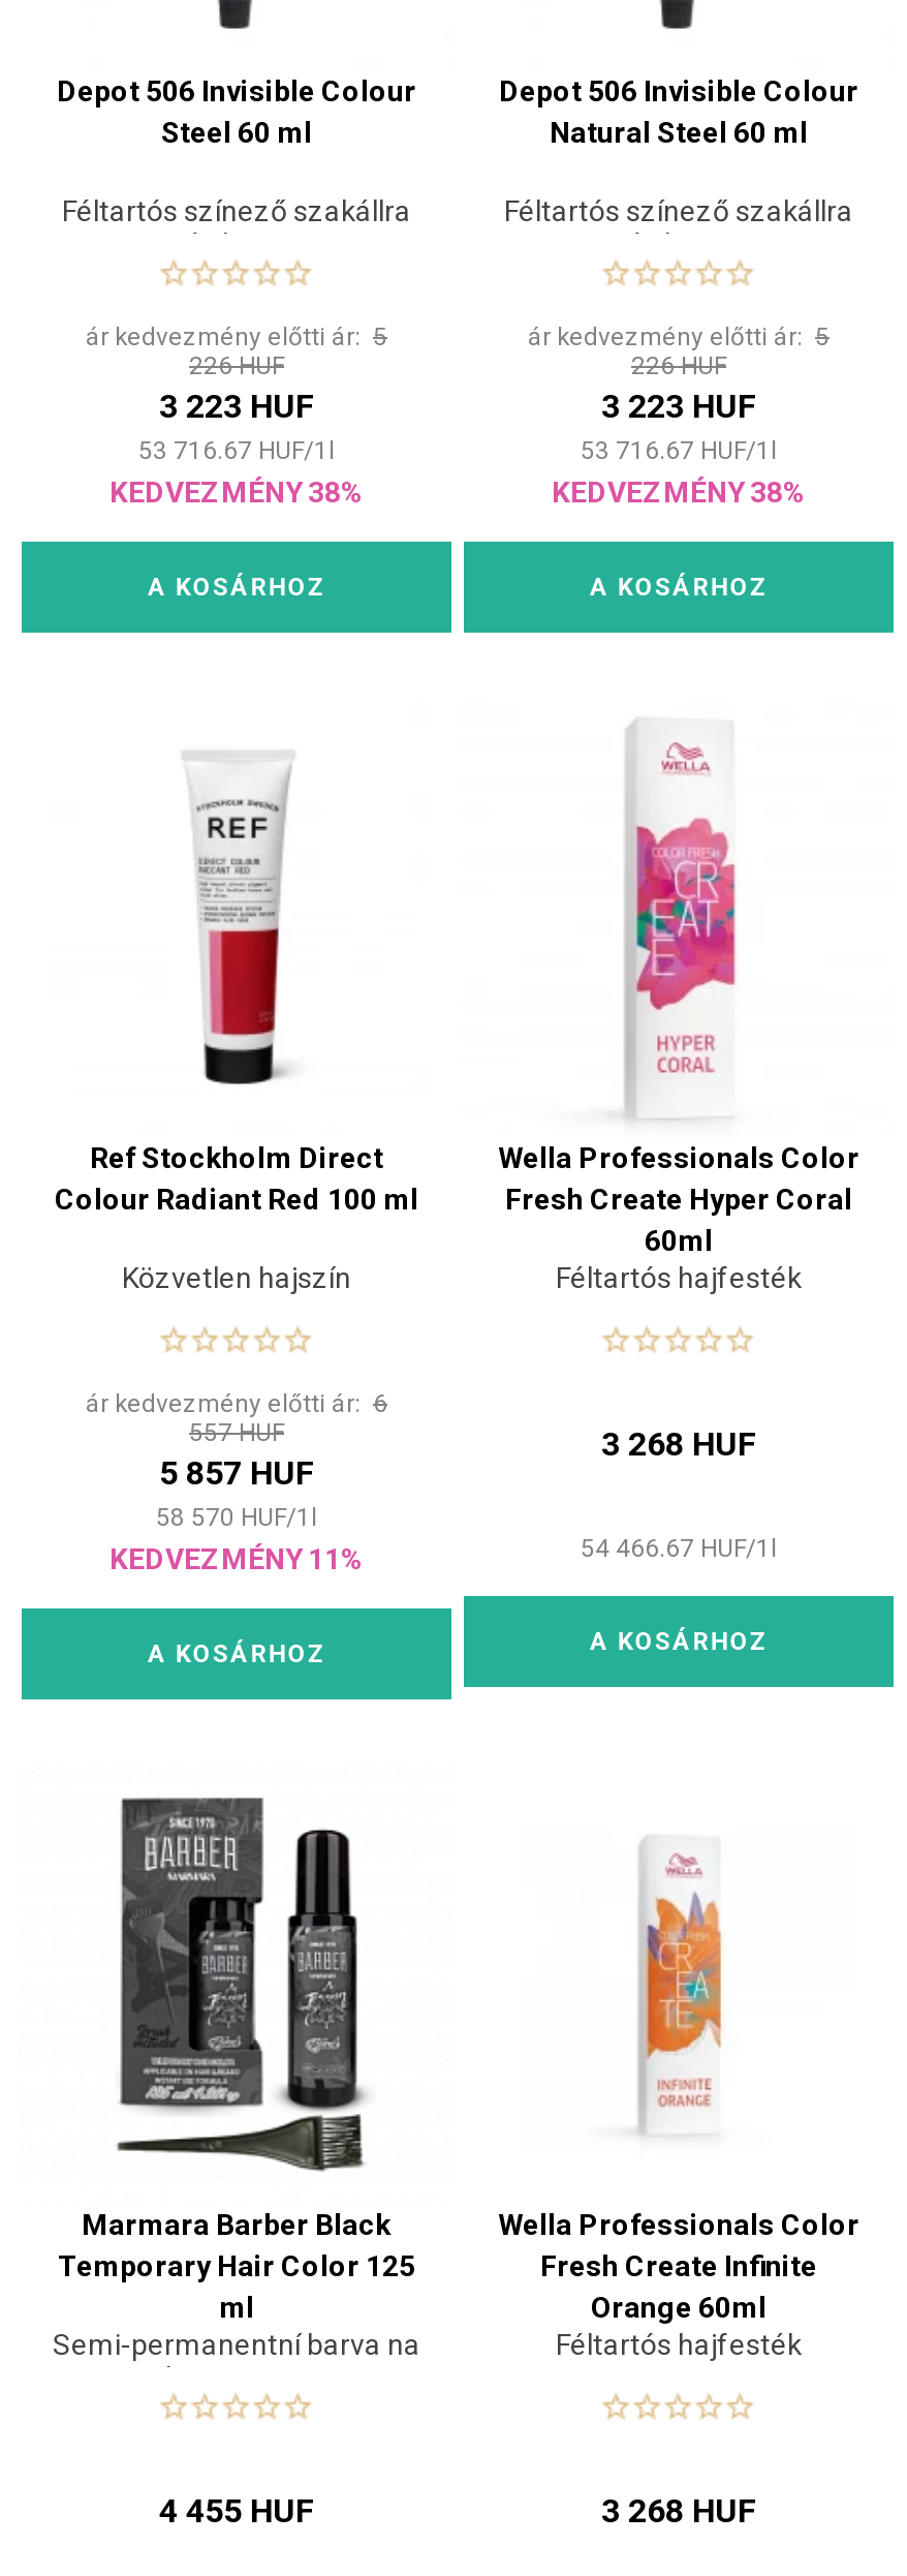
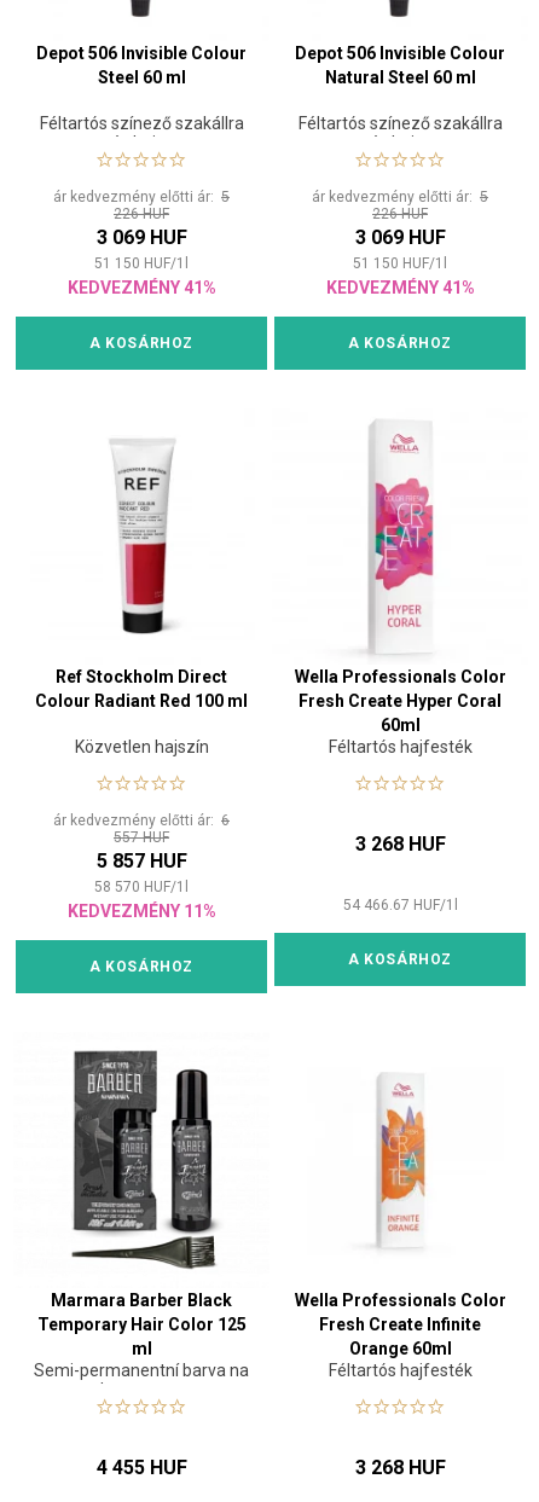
- 3 223 HUF
+ 3 069 HUF

- 3 223 HUF
+ 3 069 HUF

- 53 716.67 HUF/1 l
+ 51 150 HUF/1 l

- 53 716.67 HUF/1 l
+ 51 150 HUF/1 l

- KEDVEZMÉNY 38%
+ KEDVEZMÉNY 41%

- KEDVEZMÉNY 38%
+ KEDVEZMÉNY 41%
